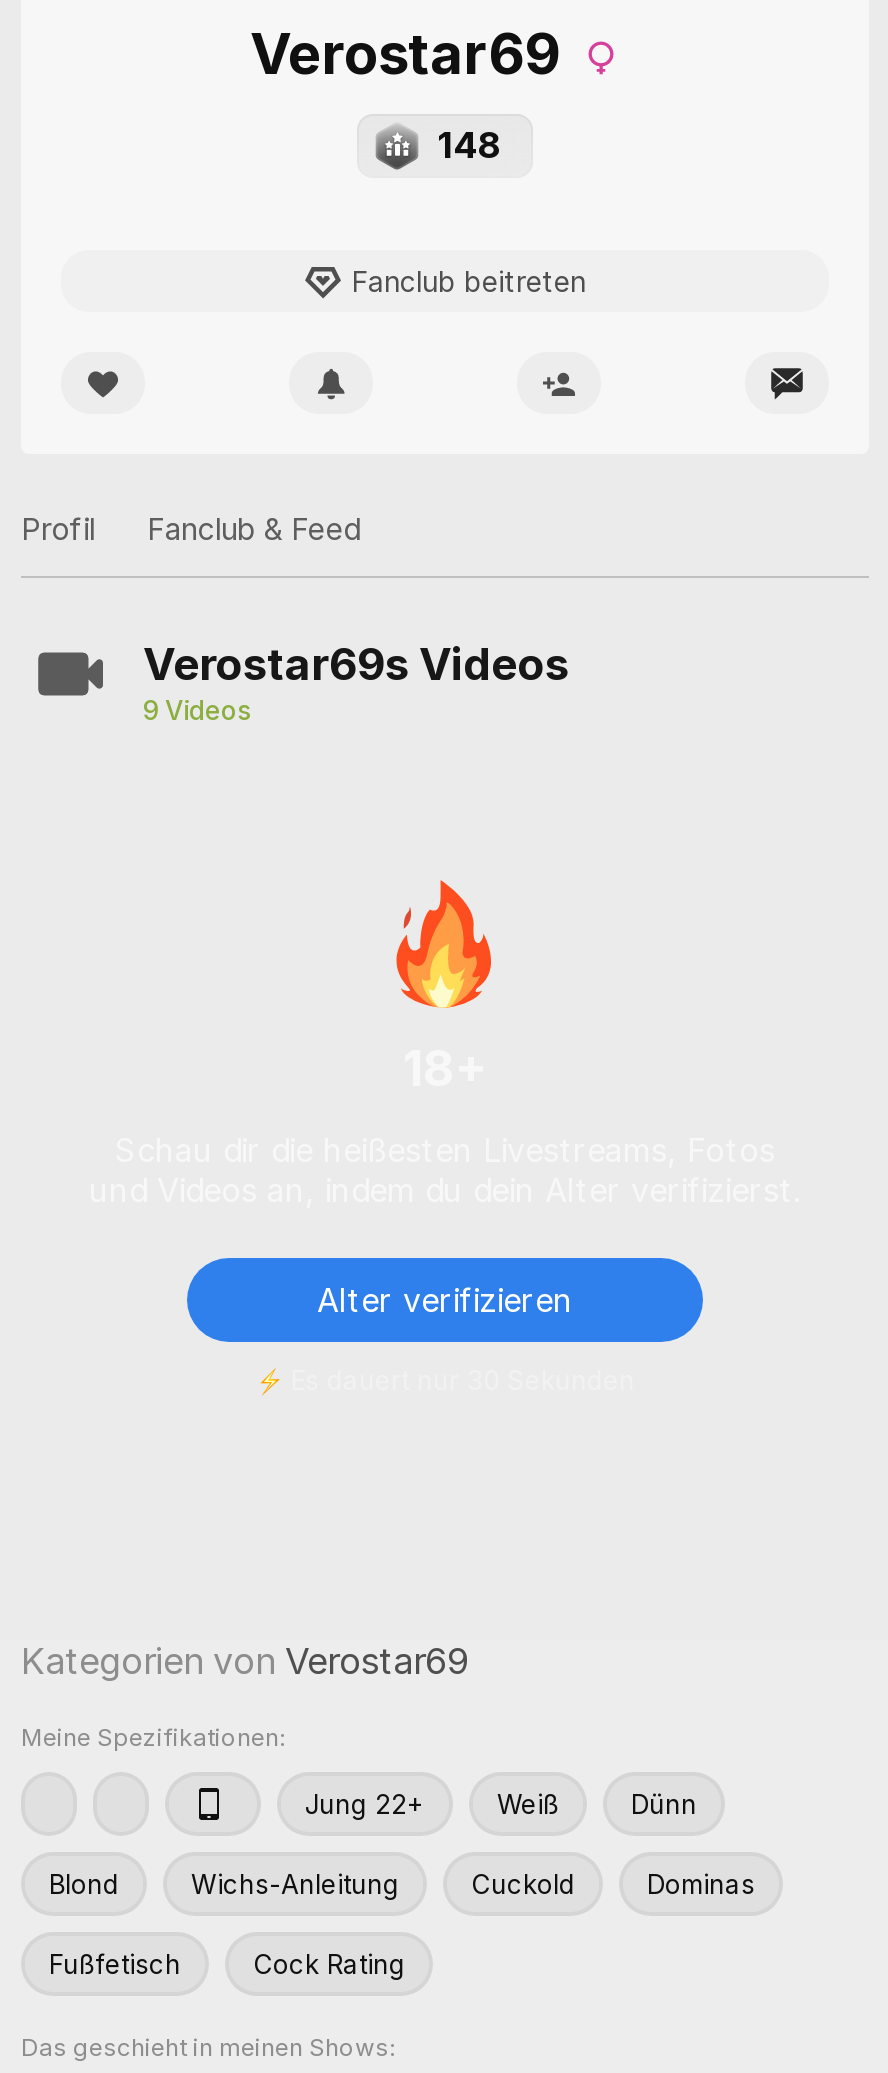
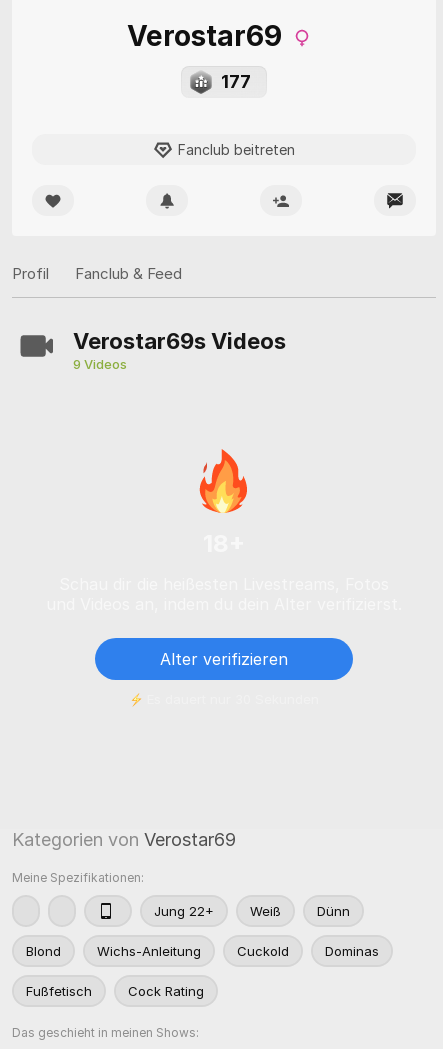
- 148
+ 177
